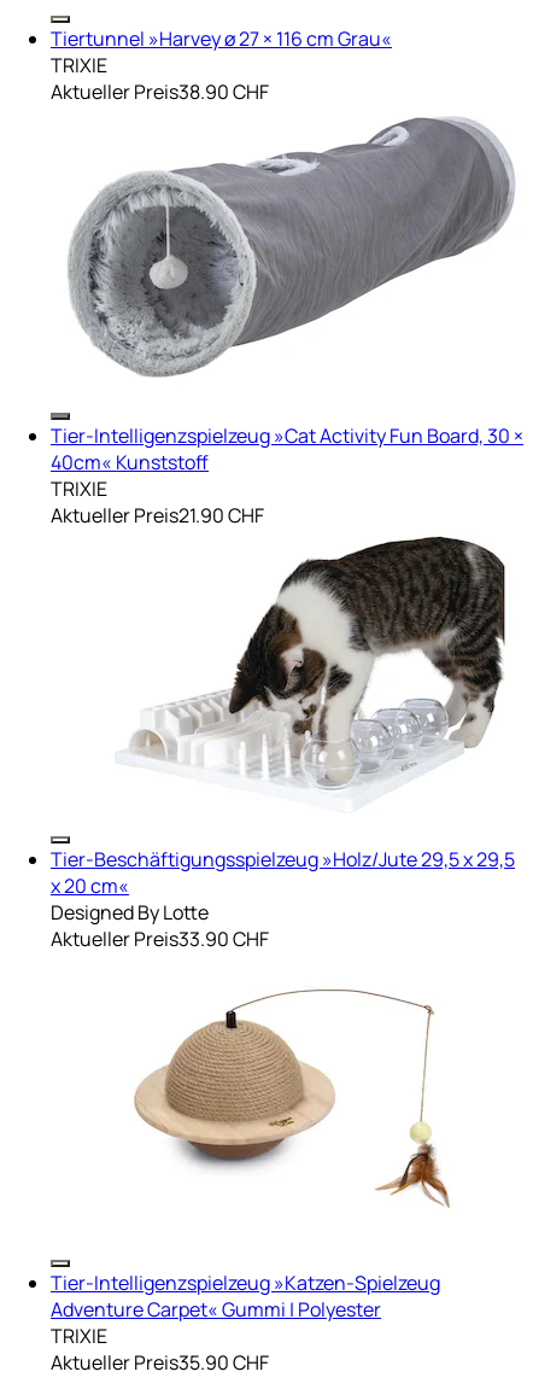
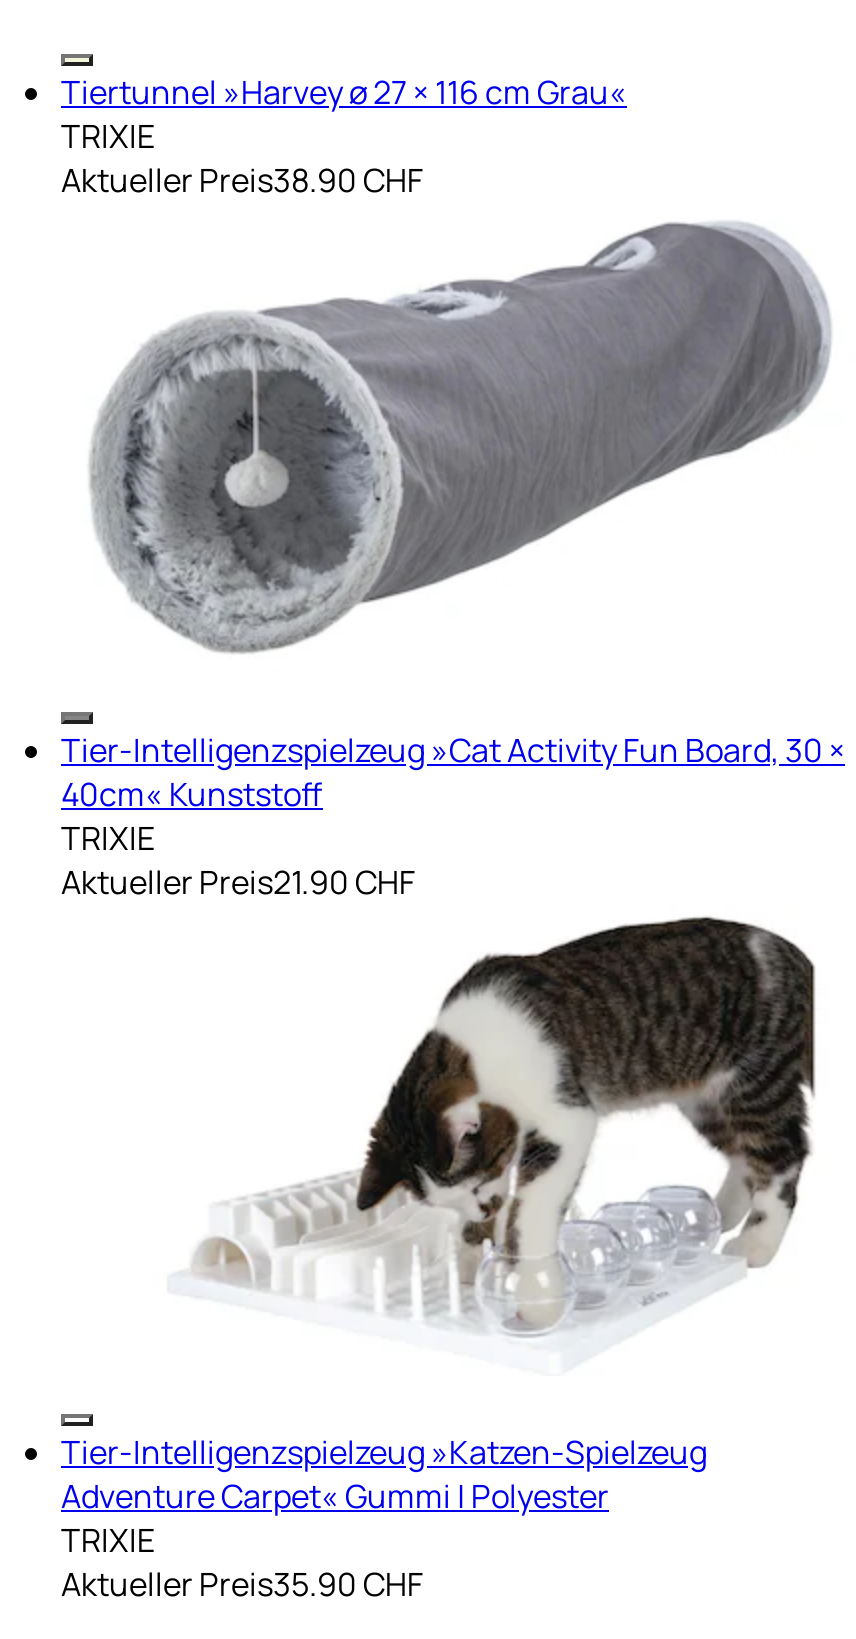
- Tier-Beschäftigungsspielzeug »Holz/Jute 29,5 x 29,5
- x 20 cm«
- Designed By Lotte
- Aktueller Preis33.90 CHF

- [image]
